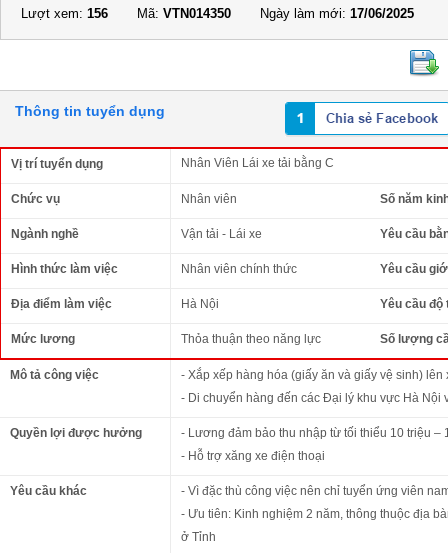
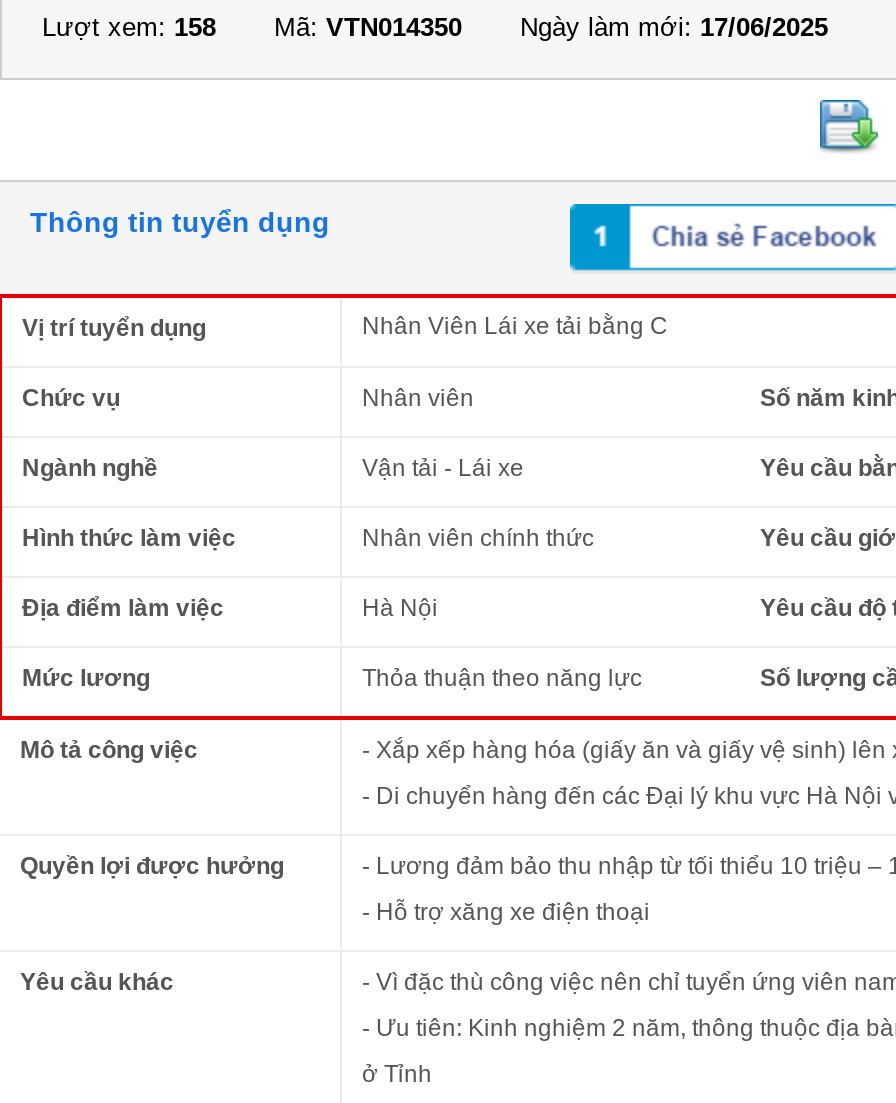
- Lượt xem: 156 Mã: VTN014350 Ngày làm mới: 17/06/2025
+ Lượt xem: 158 Mã: VTN014350 Ngày làm mới: 17/06/2025
